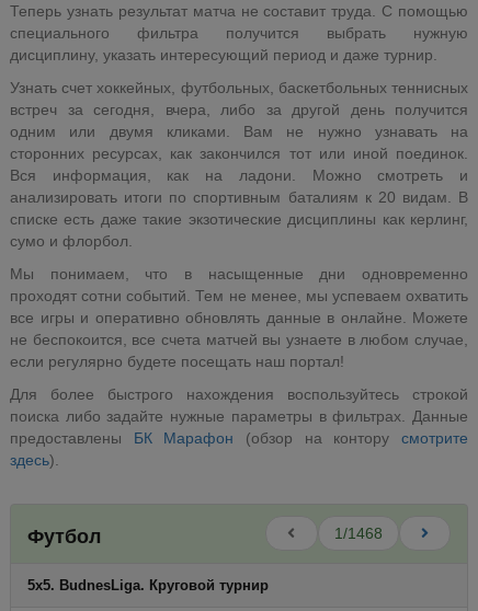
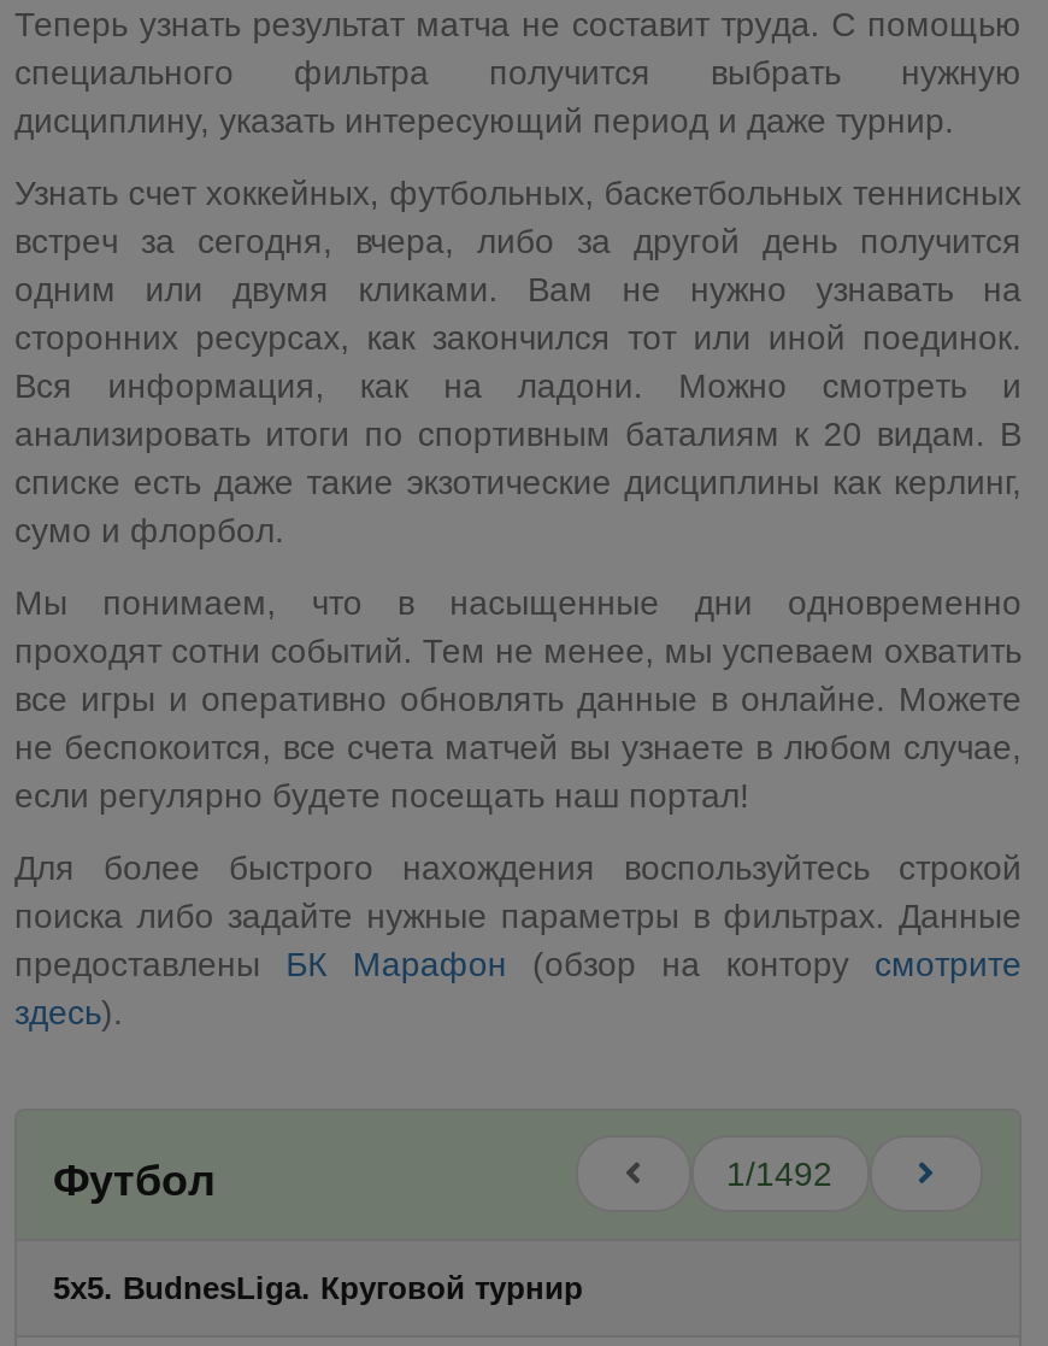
- 1/1468
+ 1/1492
